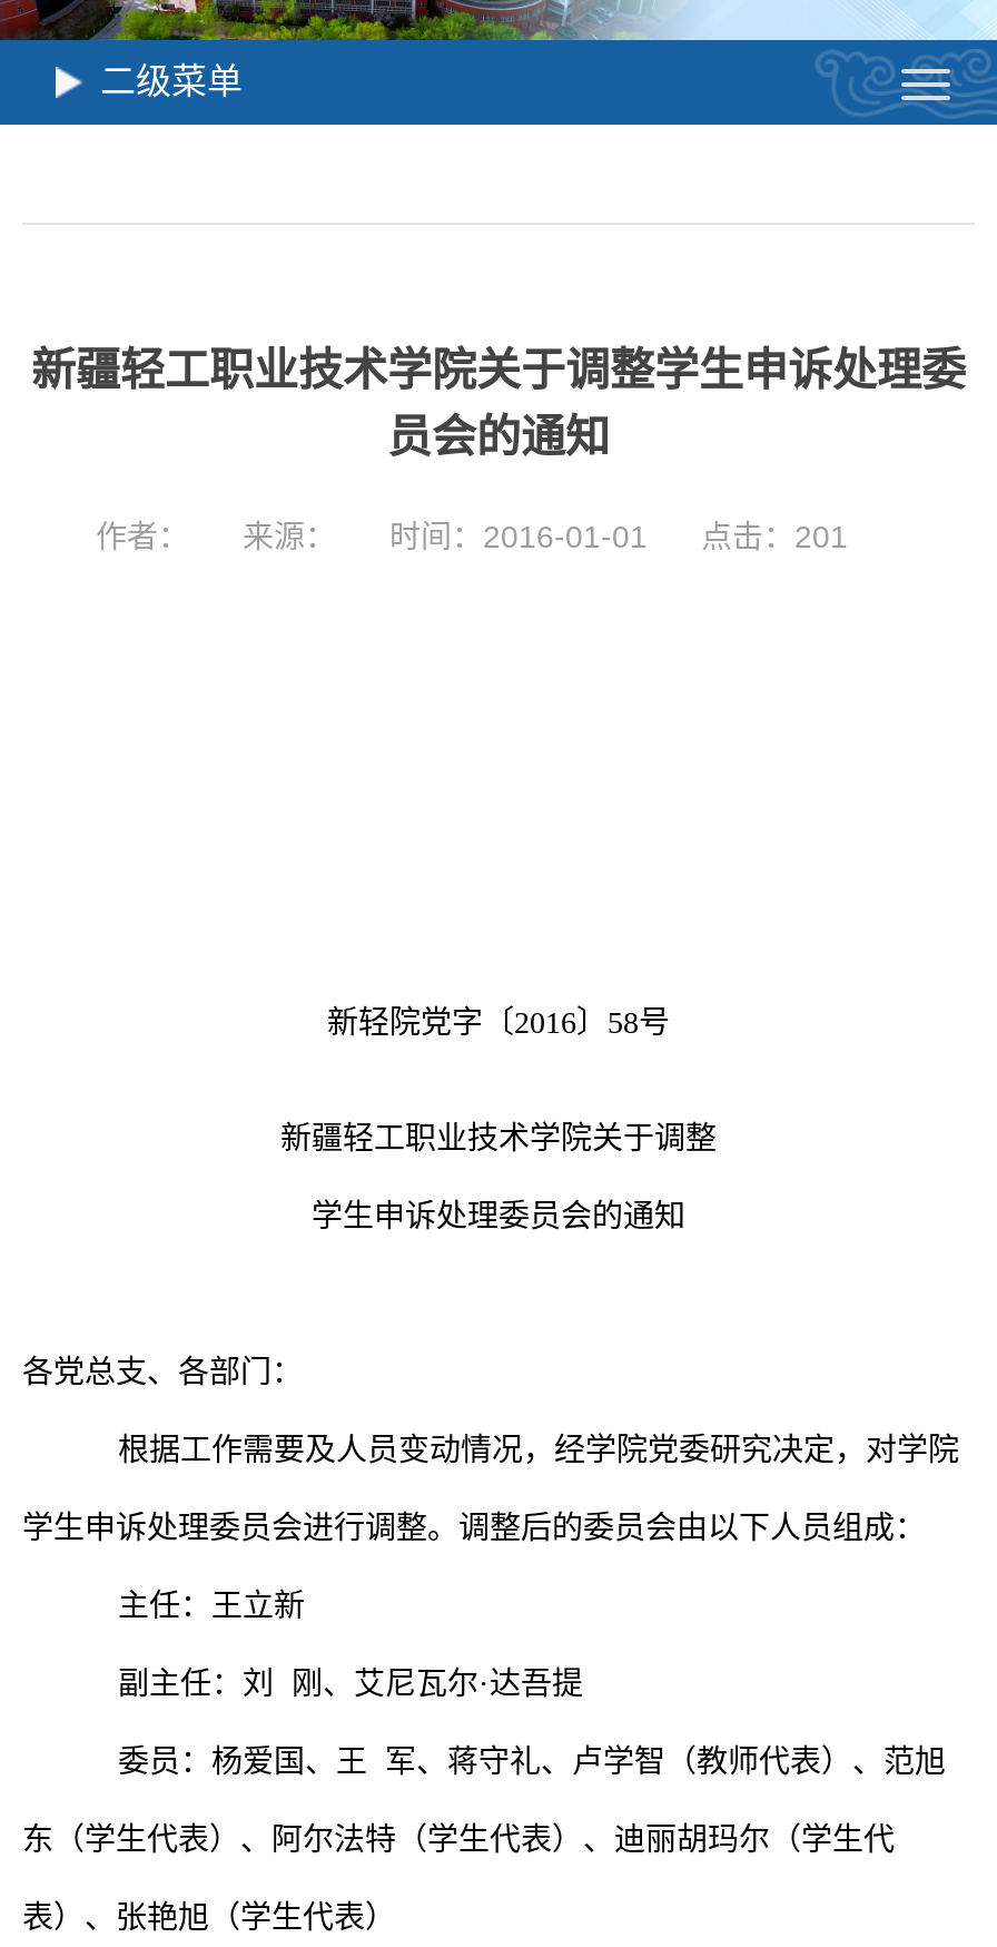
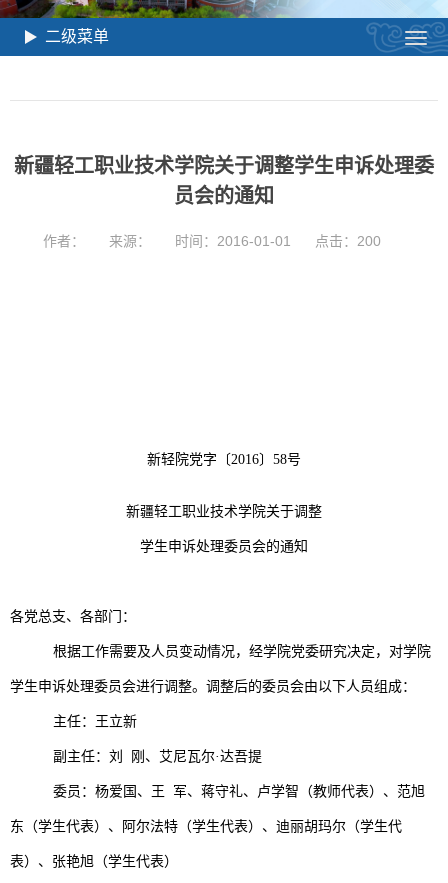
- 作者： 来源： 时间：2016-01-01 点击：201
+ 作者： 来源： 时间：2016-01-01 点击：200
